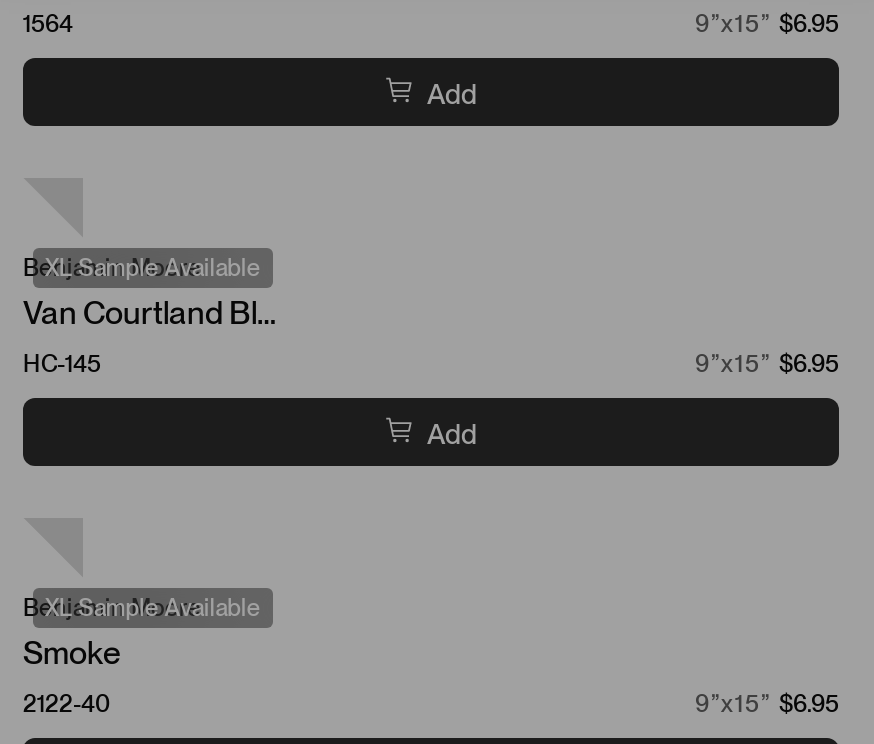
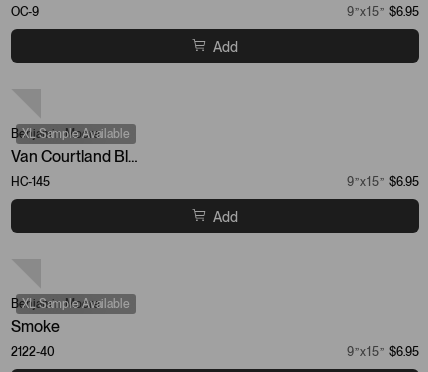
- 1564
+ OC-9
